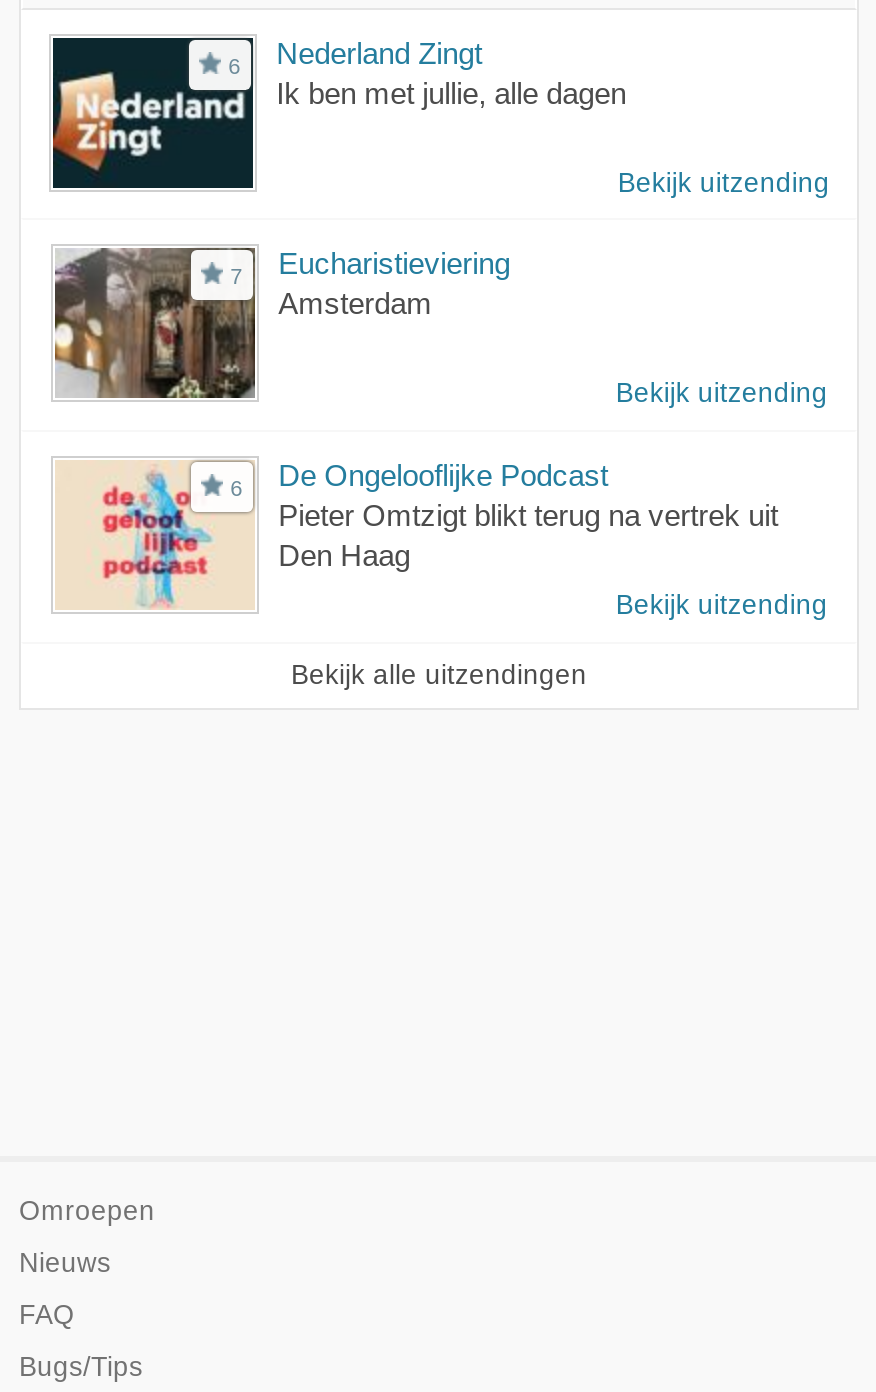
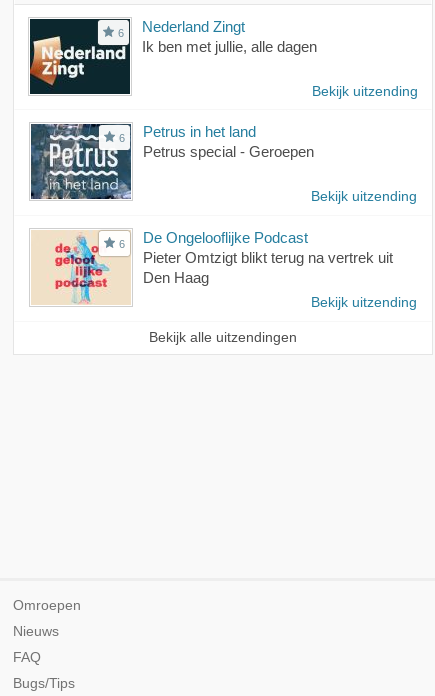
- [image]
- 7
- Eucharistieviering
- Amsterdam
+ [image]
+ 6
+ Petrus in het land
+ Petrus special - Geroepen
